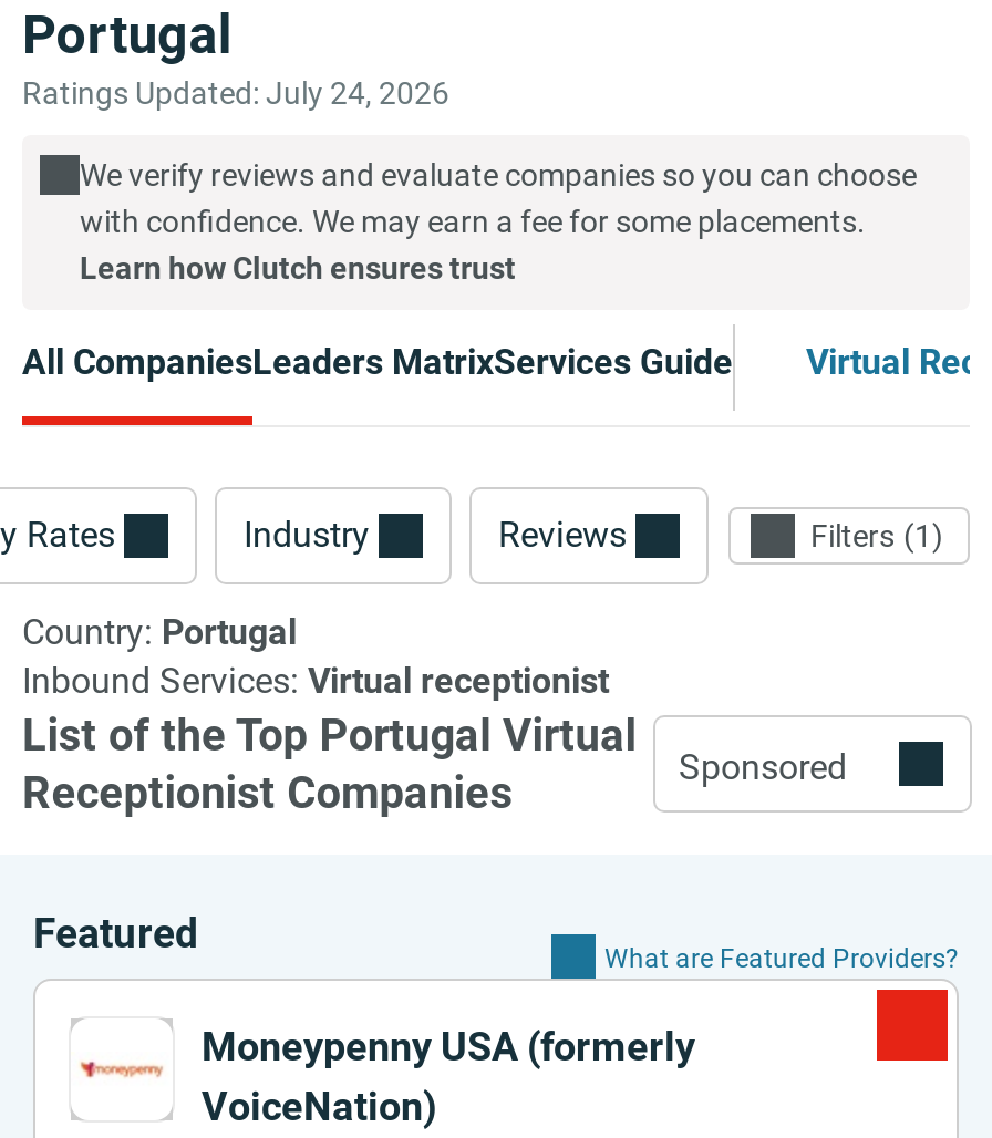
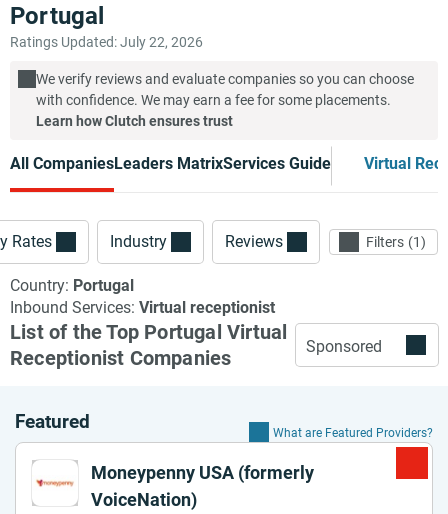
- Ratings Updated: July 24, 2026
+ Ratings Updated: July 22, 2026
